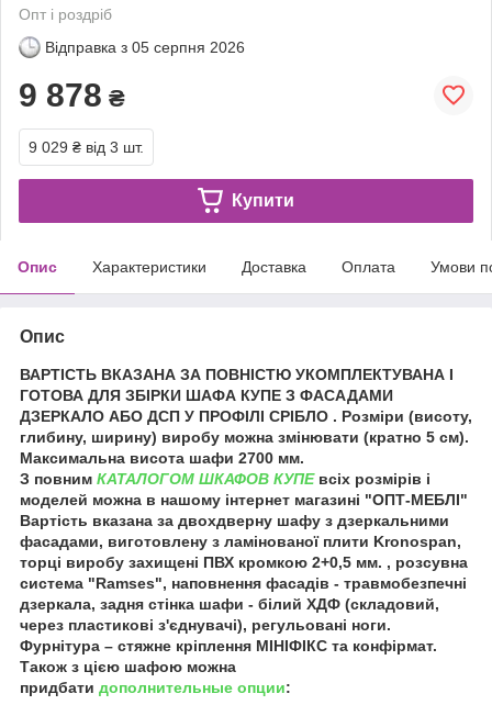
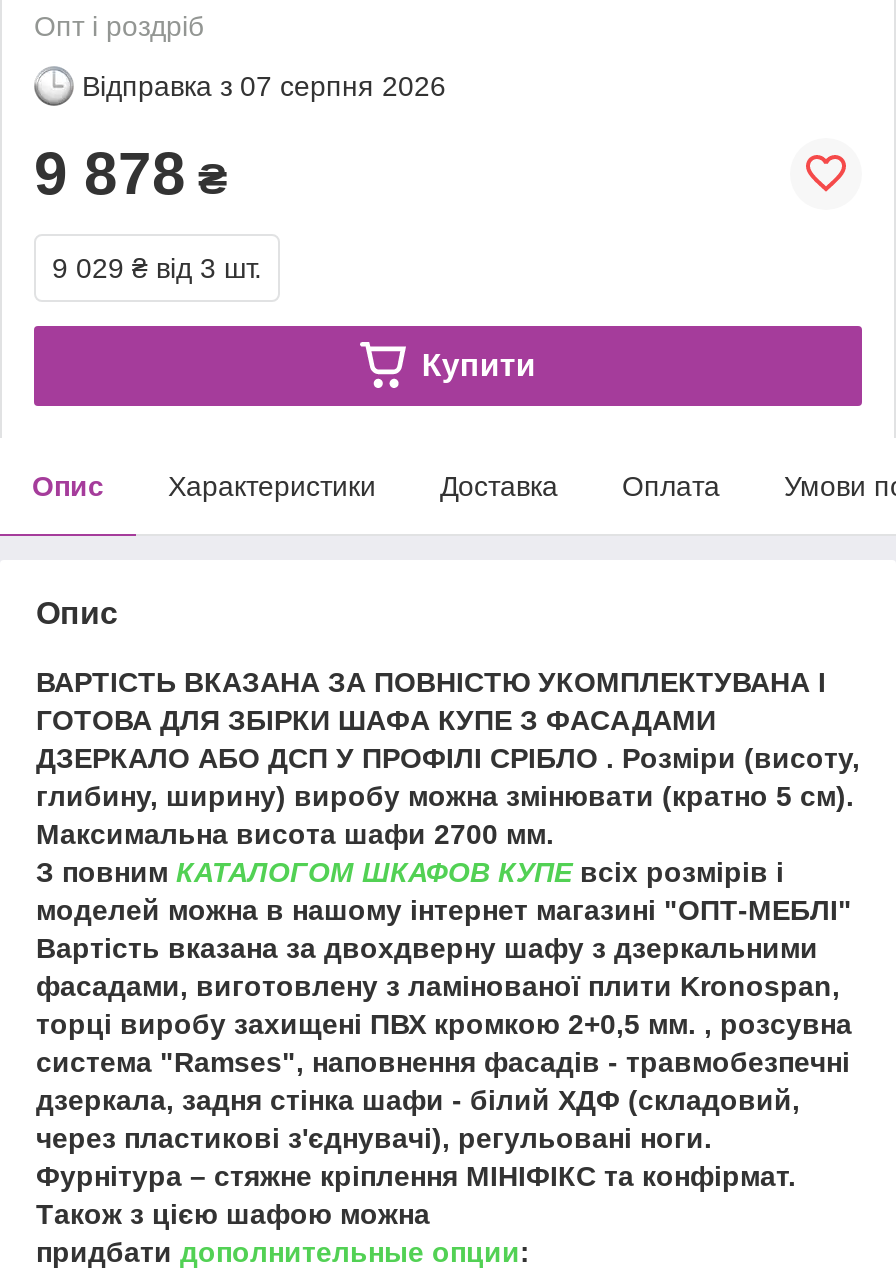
- Відправка з 05 серпня 2026
+ Відправка з 07 серпня 2026
